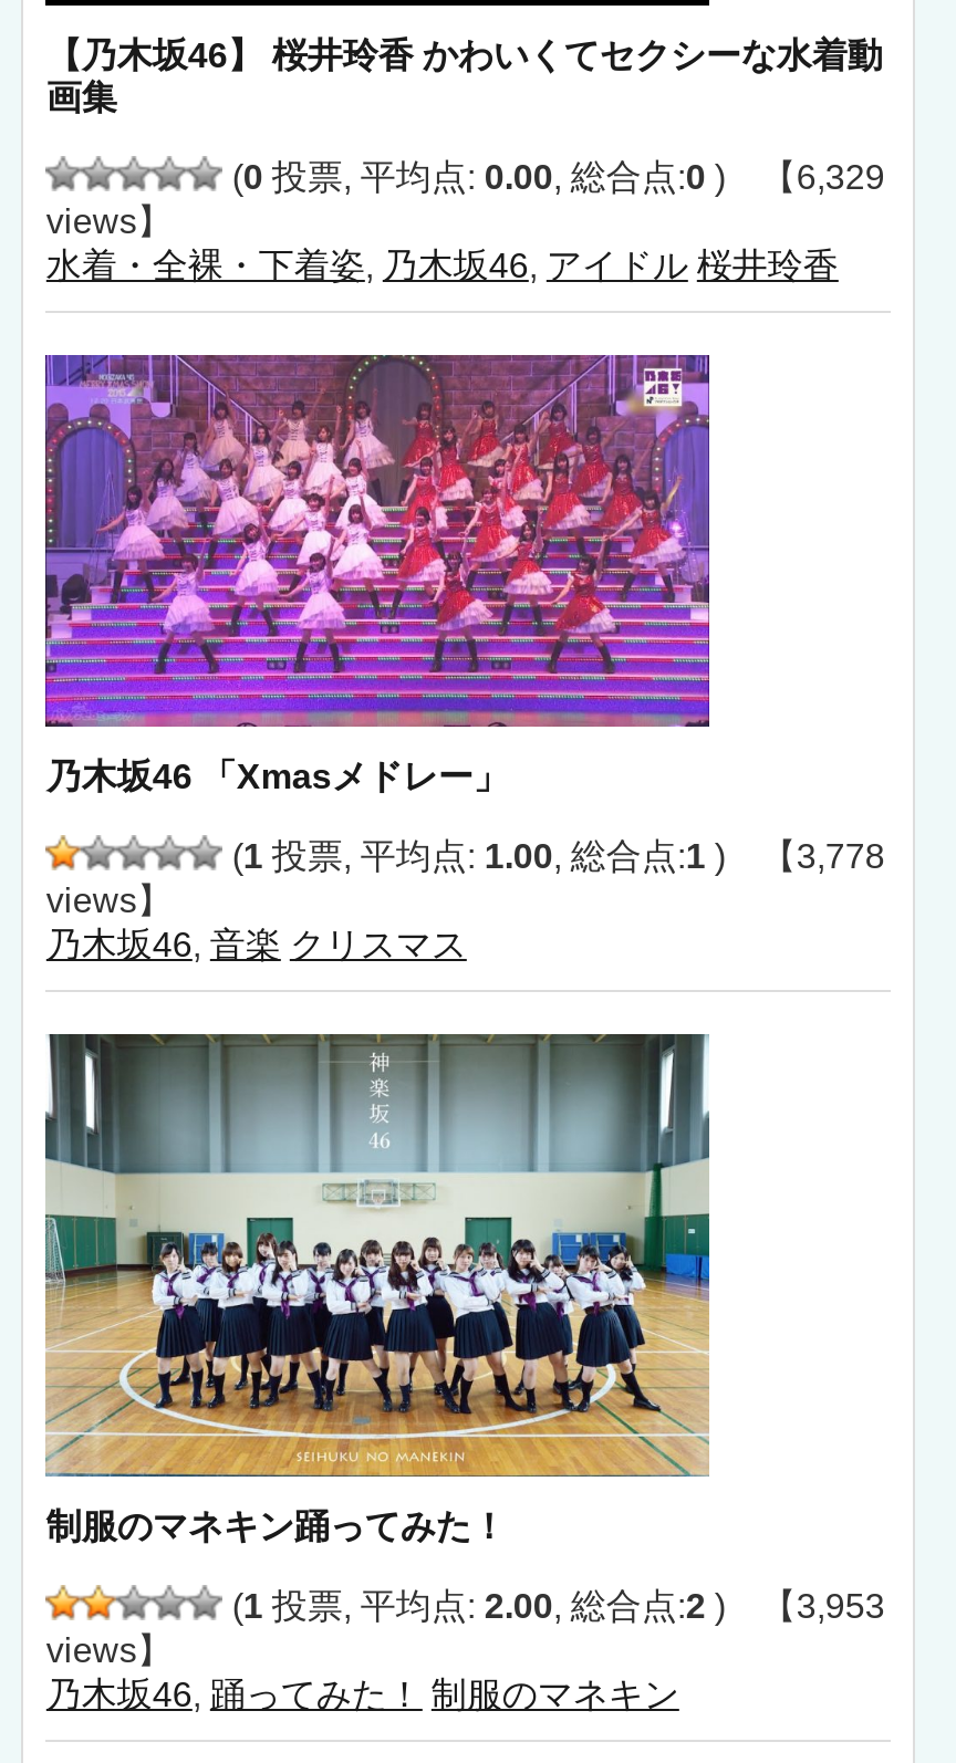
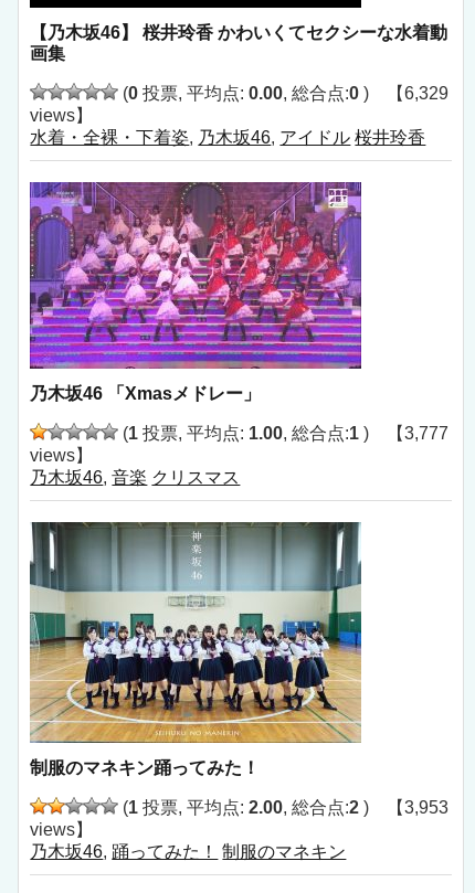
- (1投票, 平均点: 1.00, 総合点: 1) 【3,778
+ (1投票, 平均点: 1.00, 総合点: 1) 【3,777
